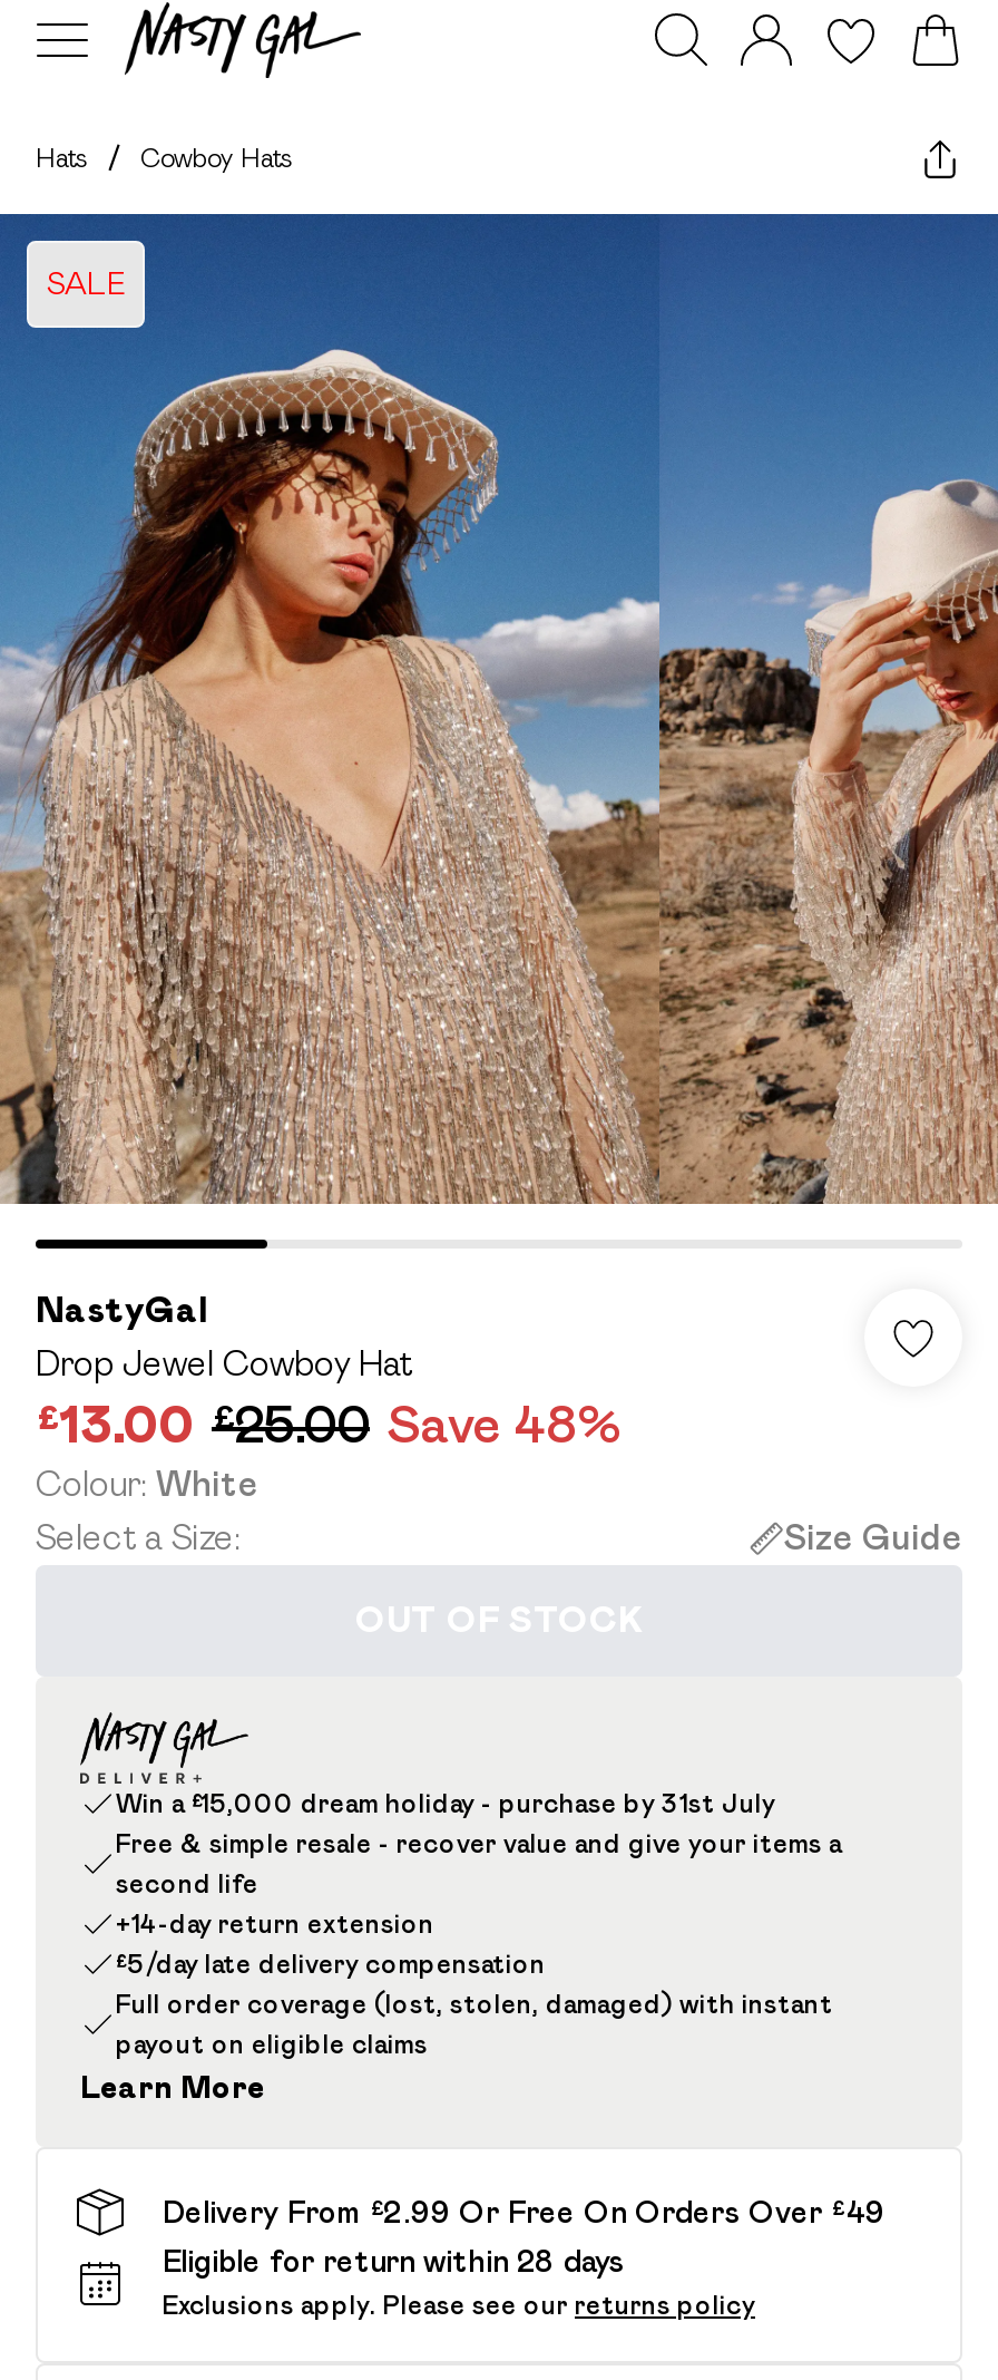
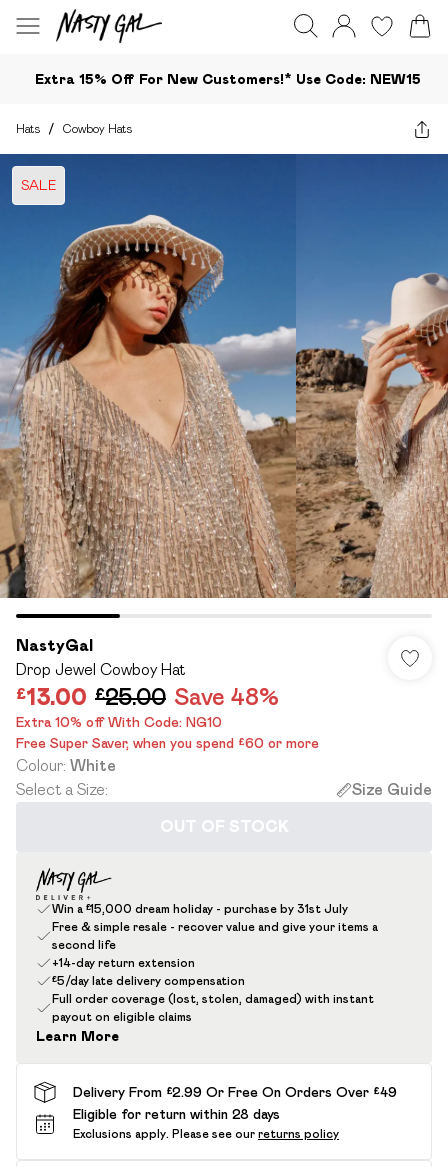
+ Extra 15% Off For New Customers!* Use Code: NEW15

+ Extra 10% off With Code: NG10
+ Free Super Saver, when you spend £60 or more
